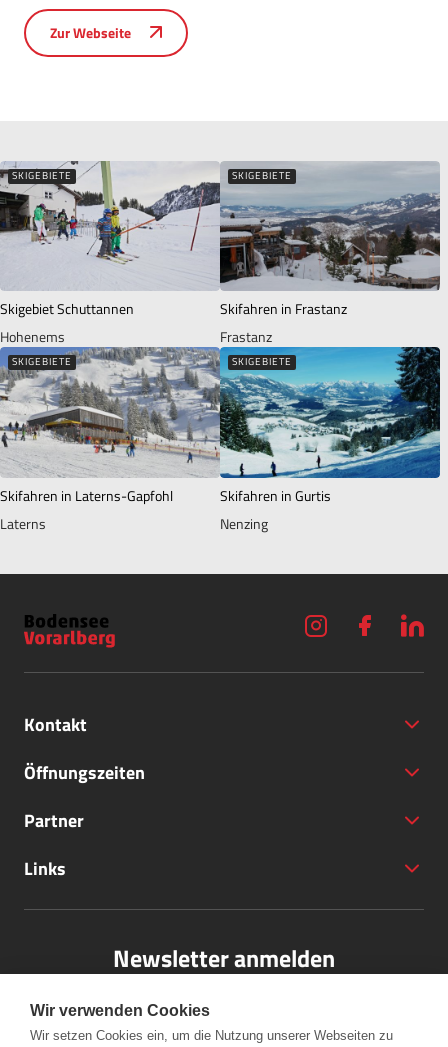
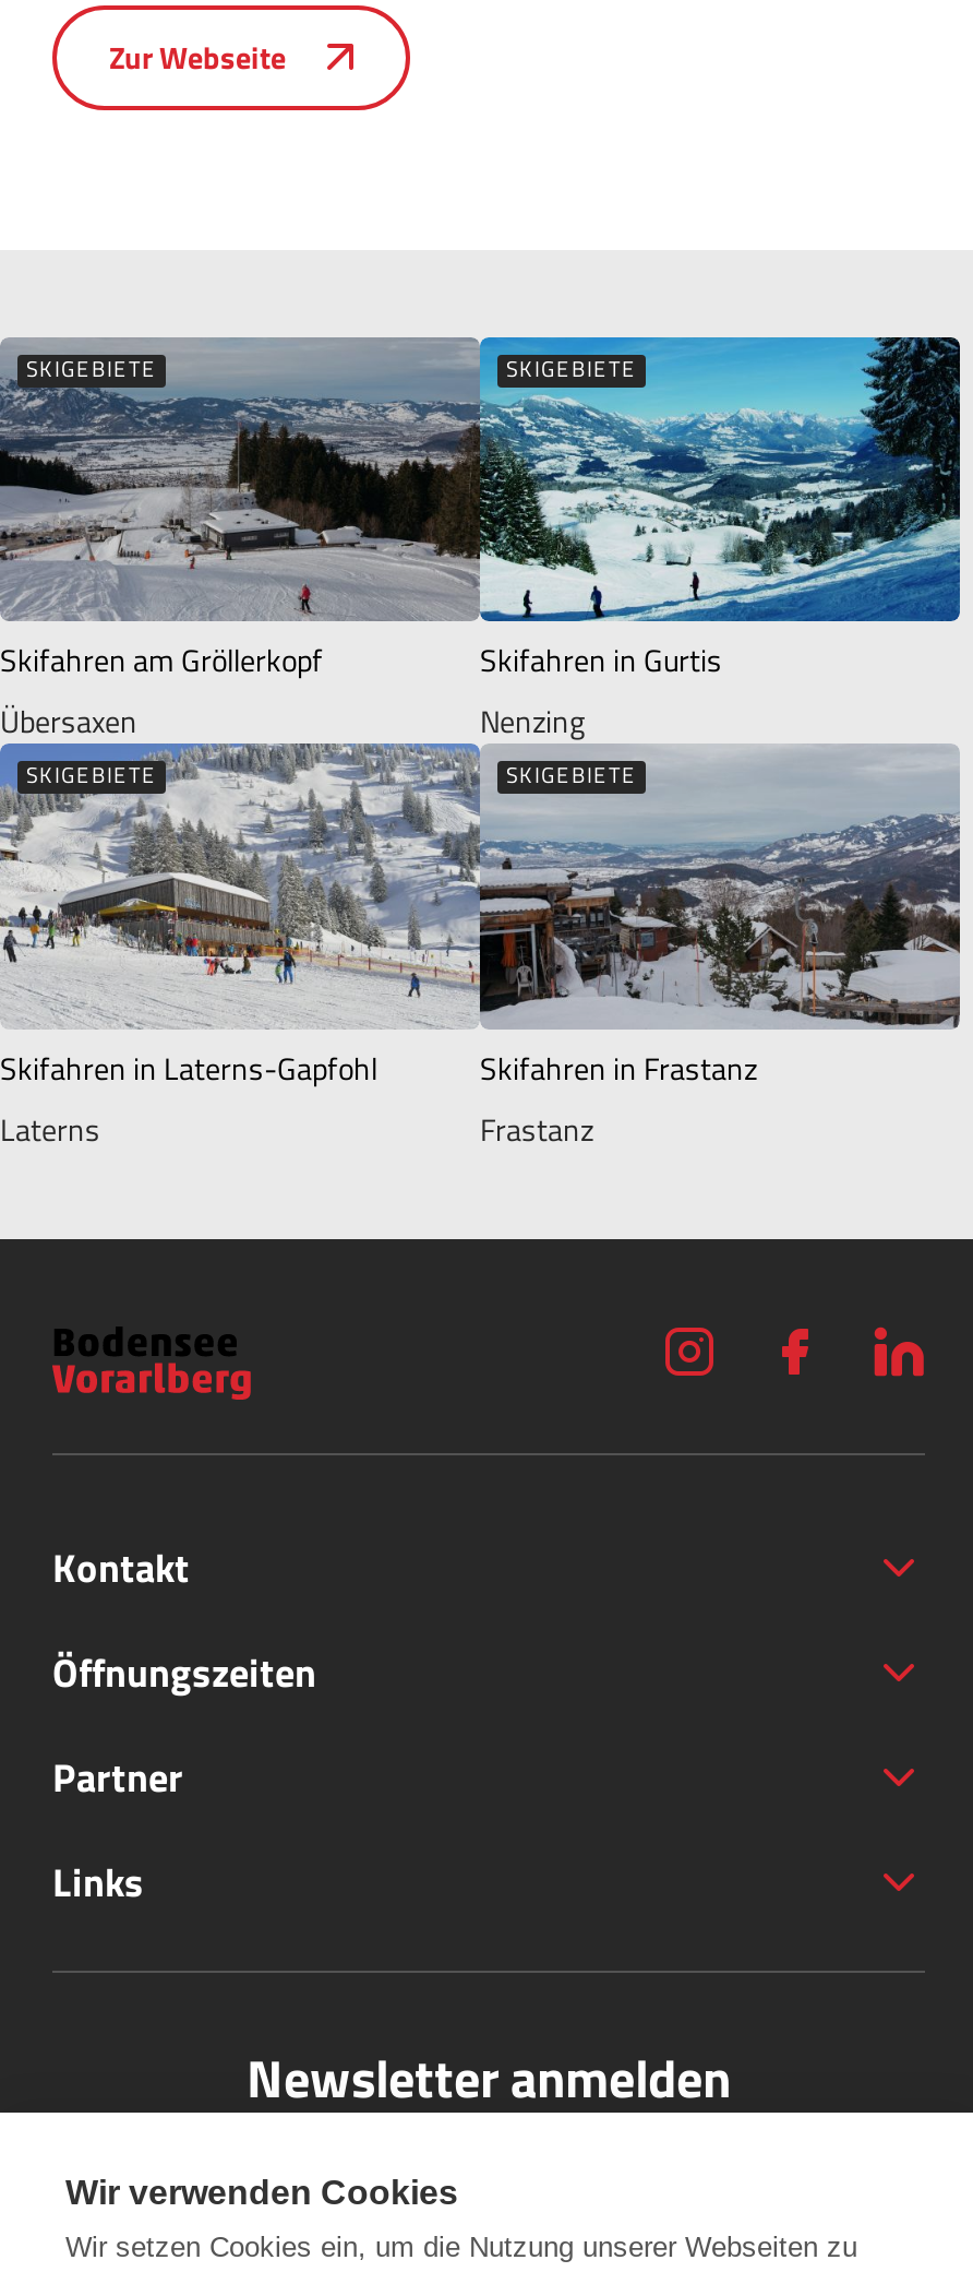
- [image]
- Skigebiet Schuttannen
- Hohenems
+ [image]
+ Skifahren am Gröllerkopf
+ Übersaxen

moved down: Skifahren in Frastanz | Frastanz

- [image]
+ [image]

moved up: Skifahren in Gurtis | Nenzing
